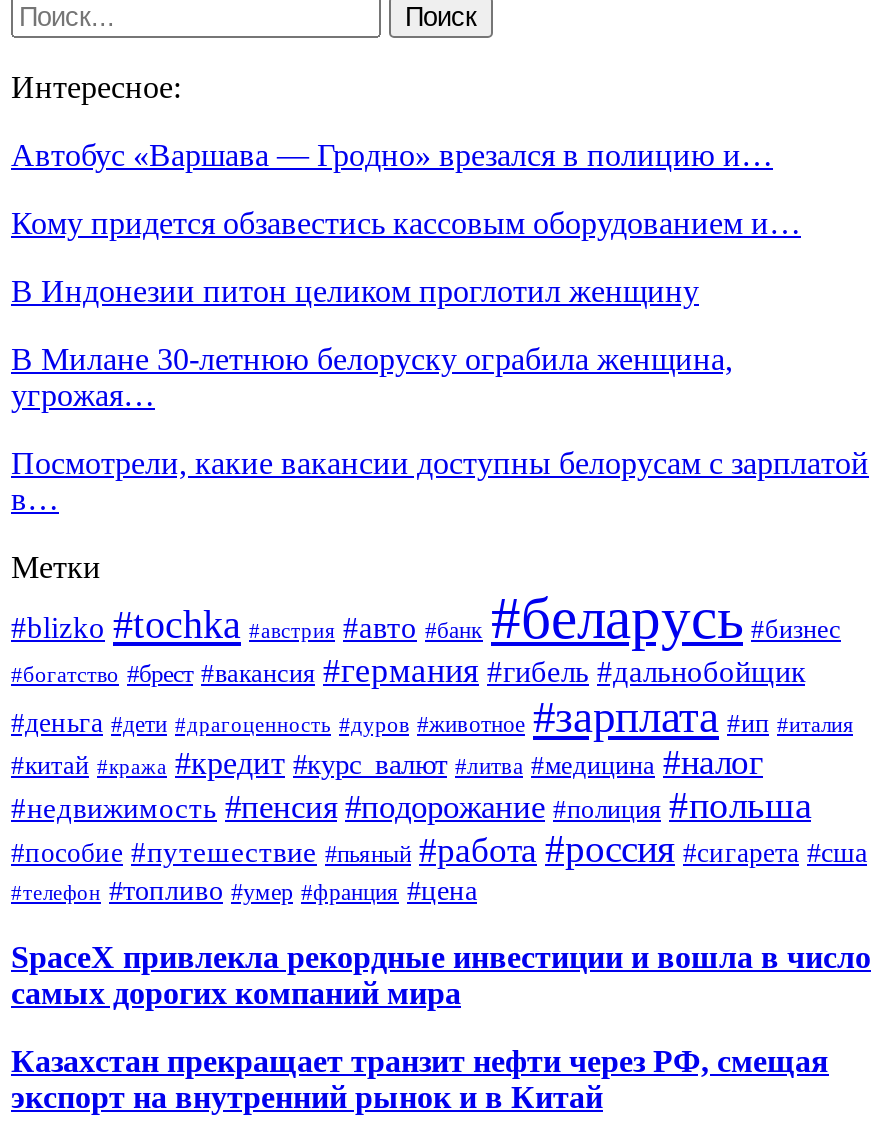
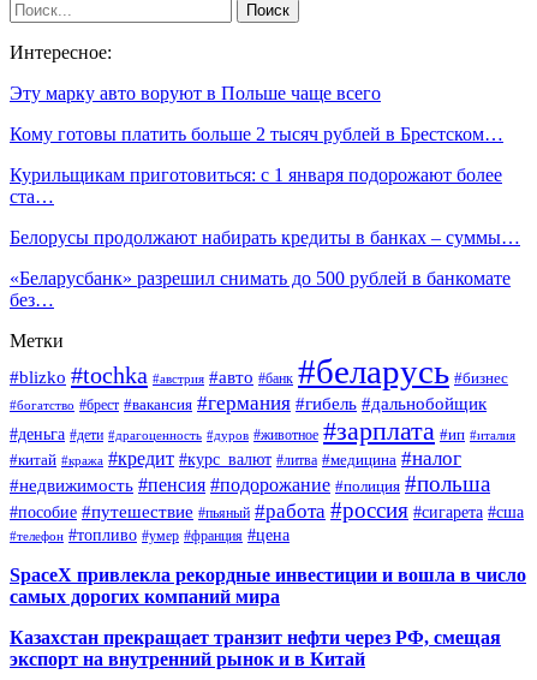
- Автобус «Варшава — Гродно» врезался в полицию и…
+ Эту марку авто воруют в Польше чаще всего

- Кому придется обзавестись кассовым оборудованием и…
+ Кому готовы платить больше 2 тысяч рублей в Брестском…

- В Индонезии питон целиком проглотил женщину
+ Курильщикам приготовиться: с 1 января подорожают более
+ ста…

- В Милане 30-летнюю белоруску ограбила женщина,
- угрожая…
+ Белорусы продолжают набирать кредиты в банках – суммы…

- Посмотрели, какие вакансии доступны белорусам с зарплатой
- в…
+ «Беларусбанк» разрешил снимать до 500 рублей в банкомате
+ без…
